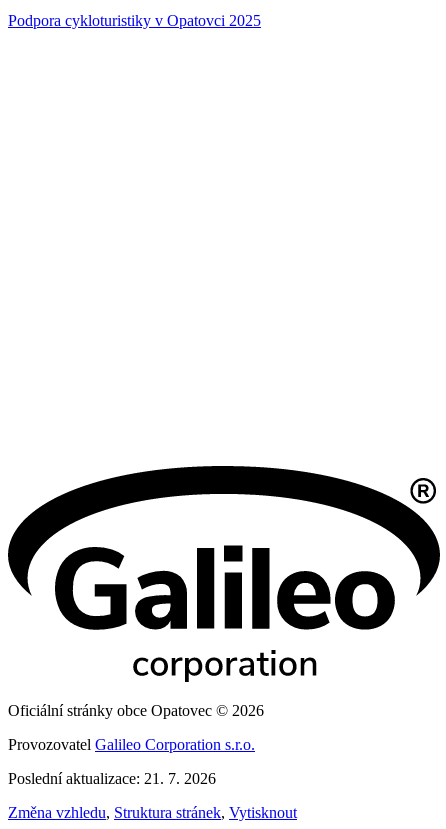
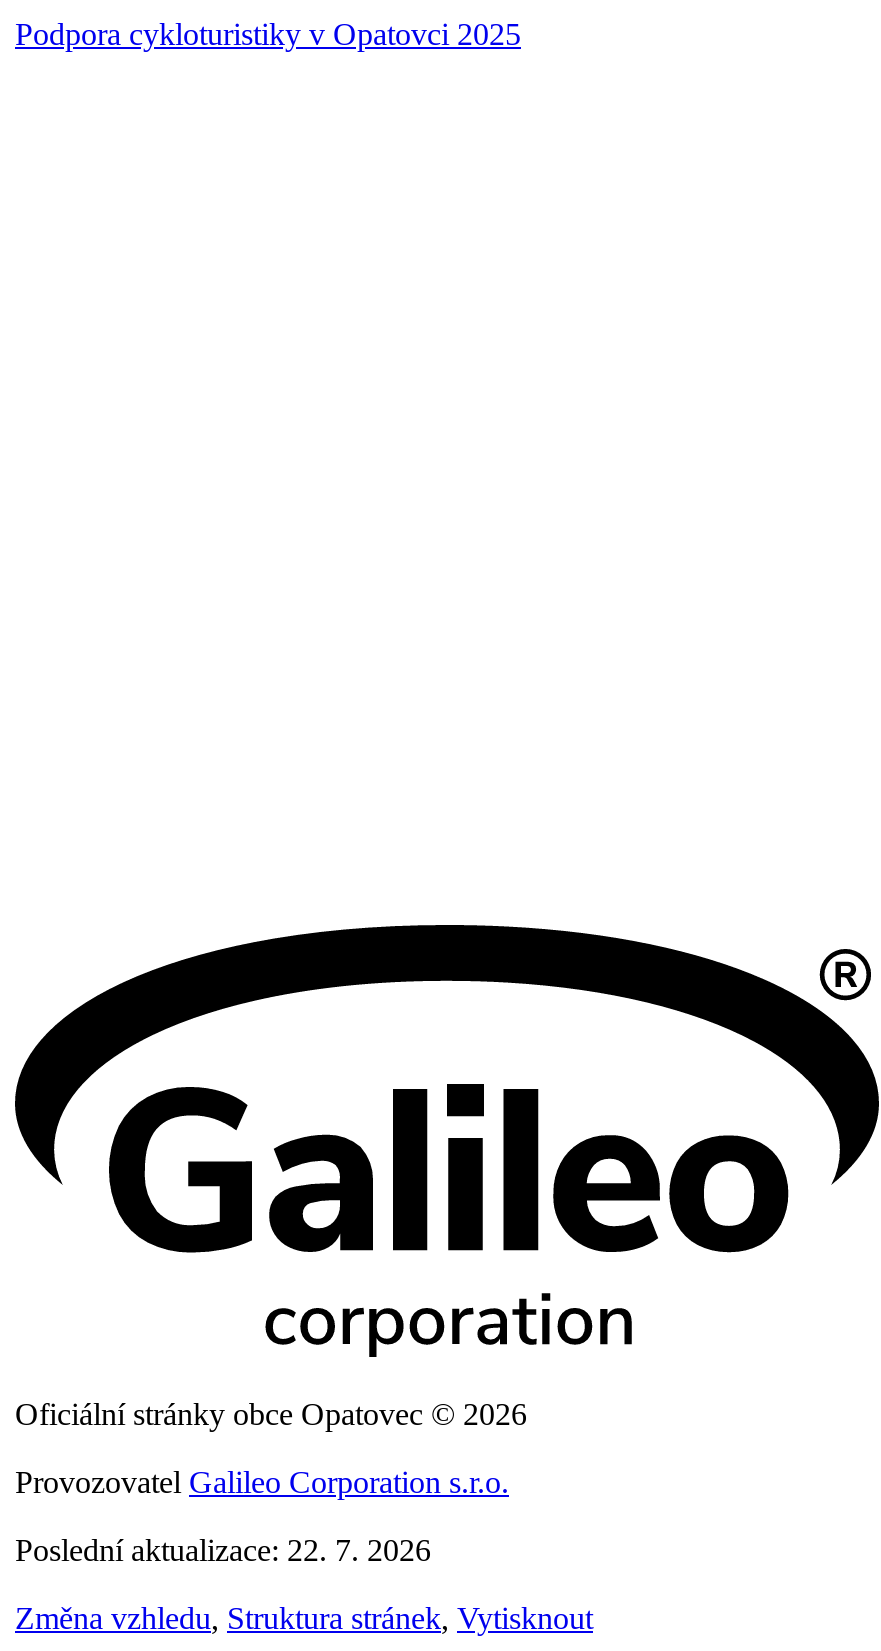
- Poslední aktualizace: 21. 7. 2026
+ Poslední aktualizace: 22. 7. 2026
